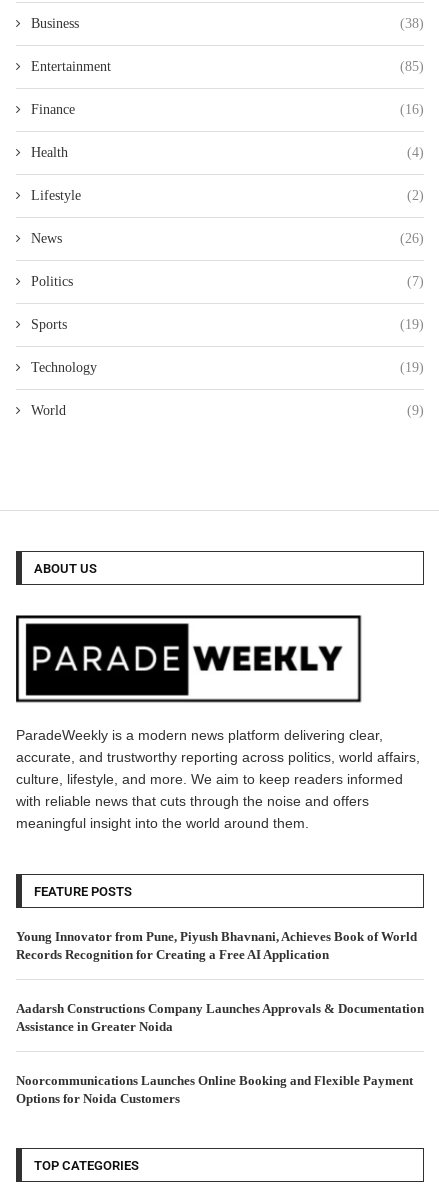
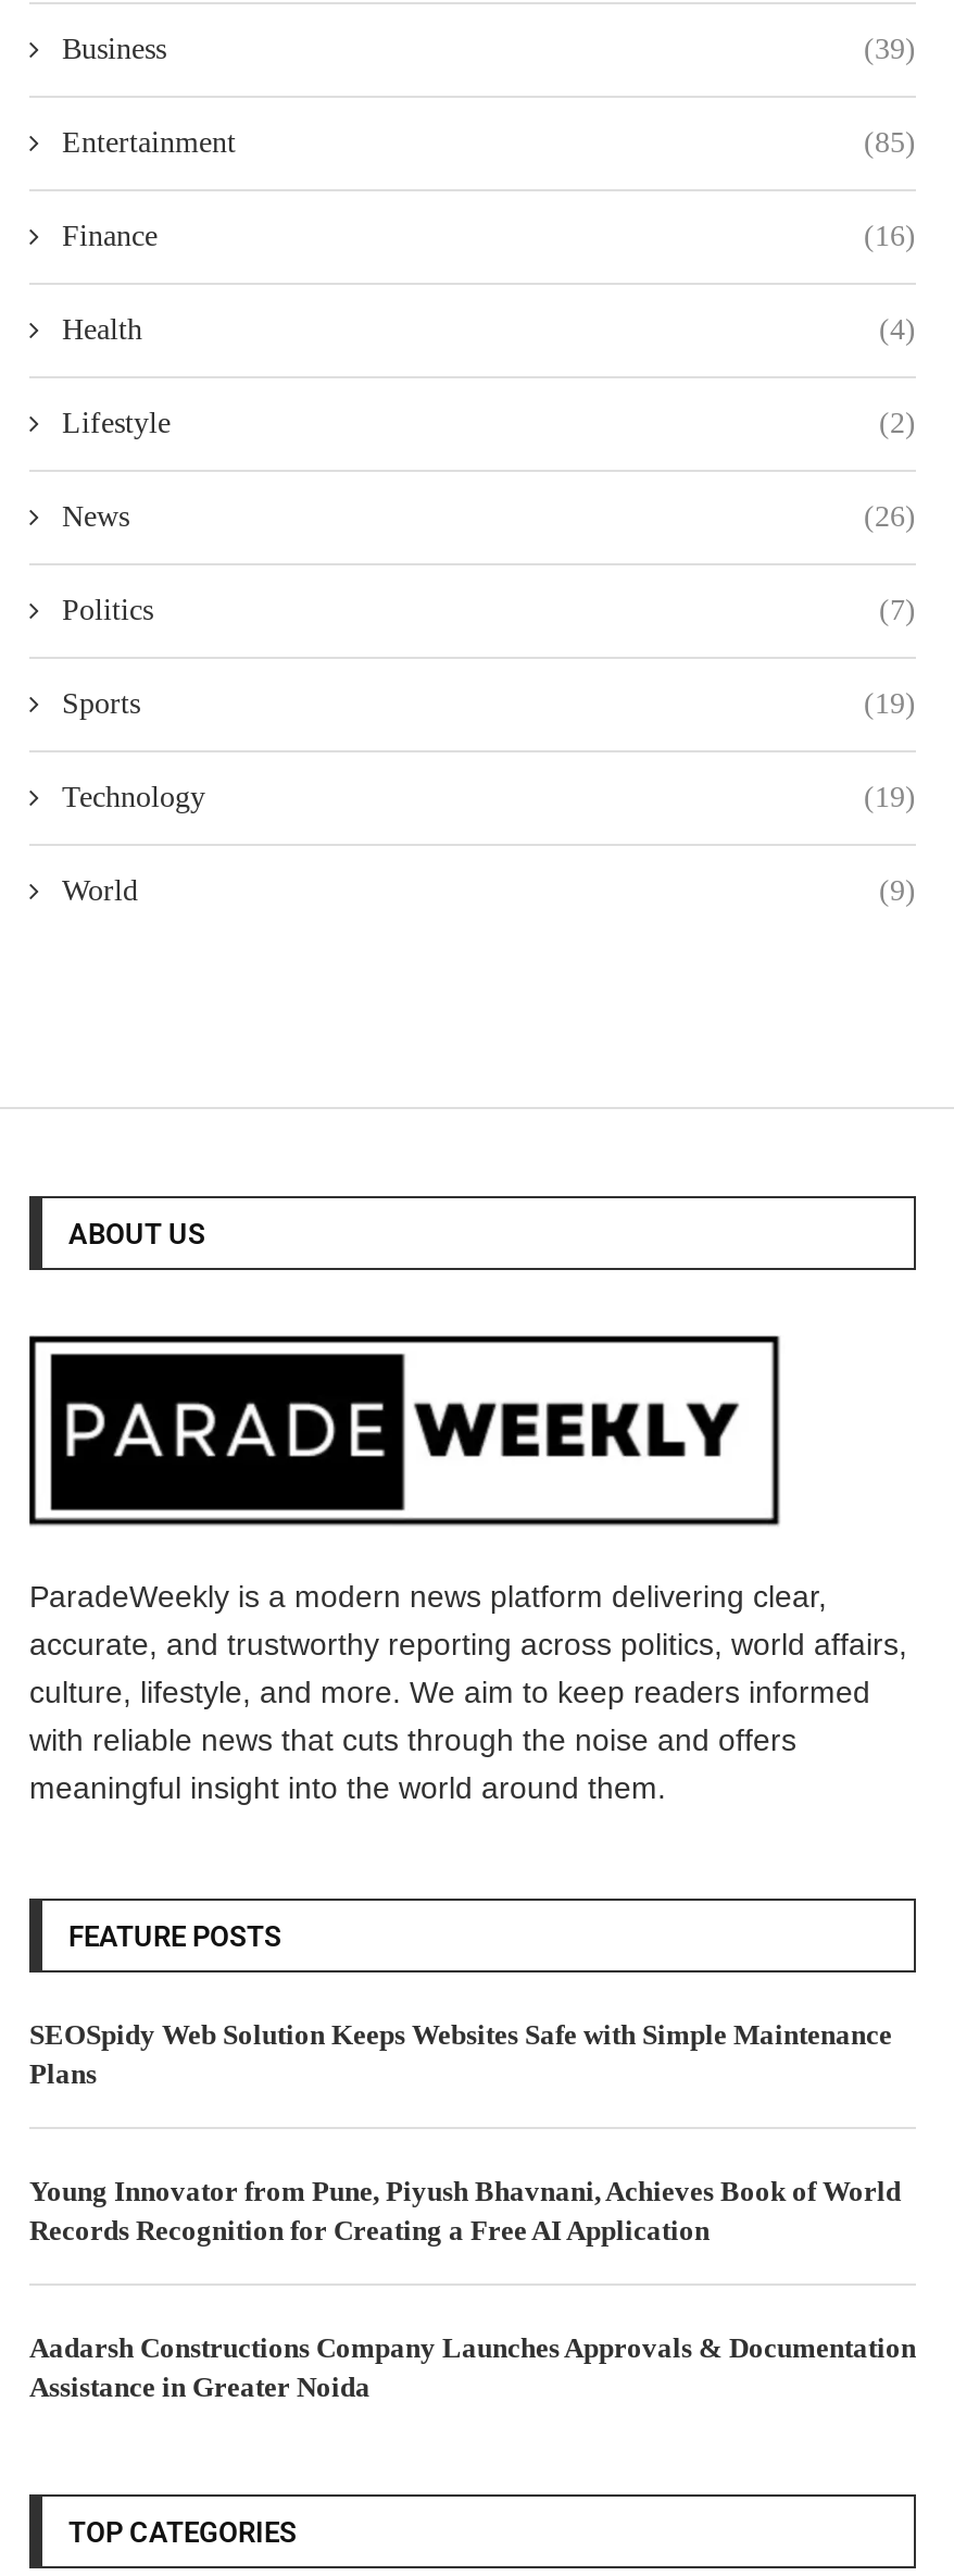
- (38)
+ (39)

+ SEOSpidy Web Solution Keeps Websites Safe with Simple Maintenance
+ Plans

moved down: Young Innovator from Pune, Piyush Bhavnani, Achieves Book of World | Records Recognition for Creating a Free AI Application | Aadarsh Constructions Company Launches Approvals & Documentation | Assistance in Greater Noida

- Noorcommunications Launches Online Booking and Flexible Payment
- Options for Noida Customers
